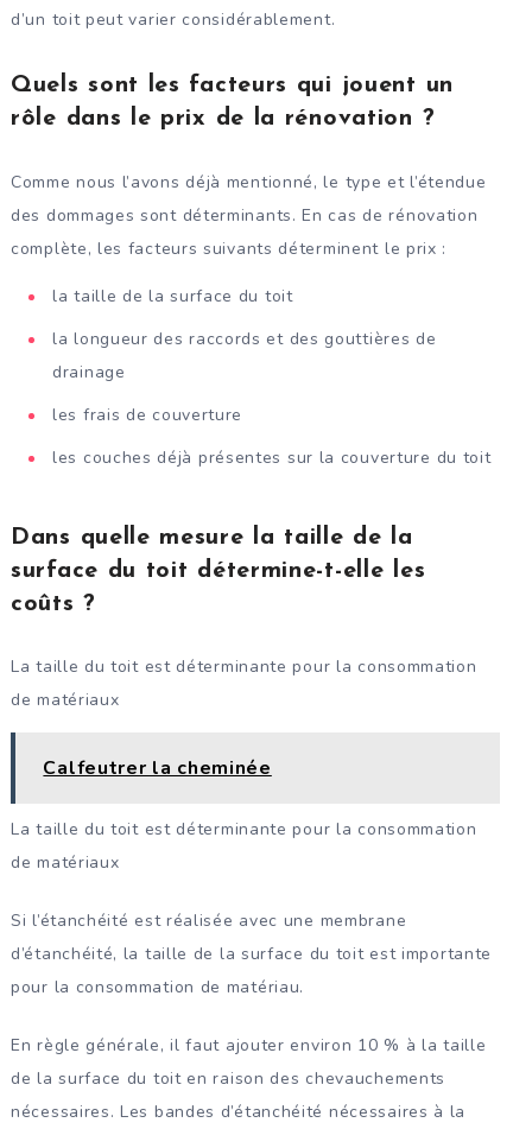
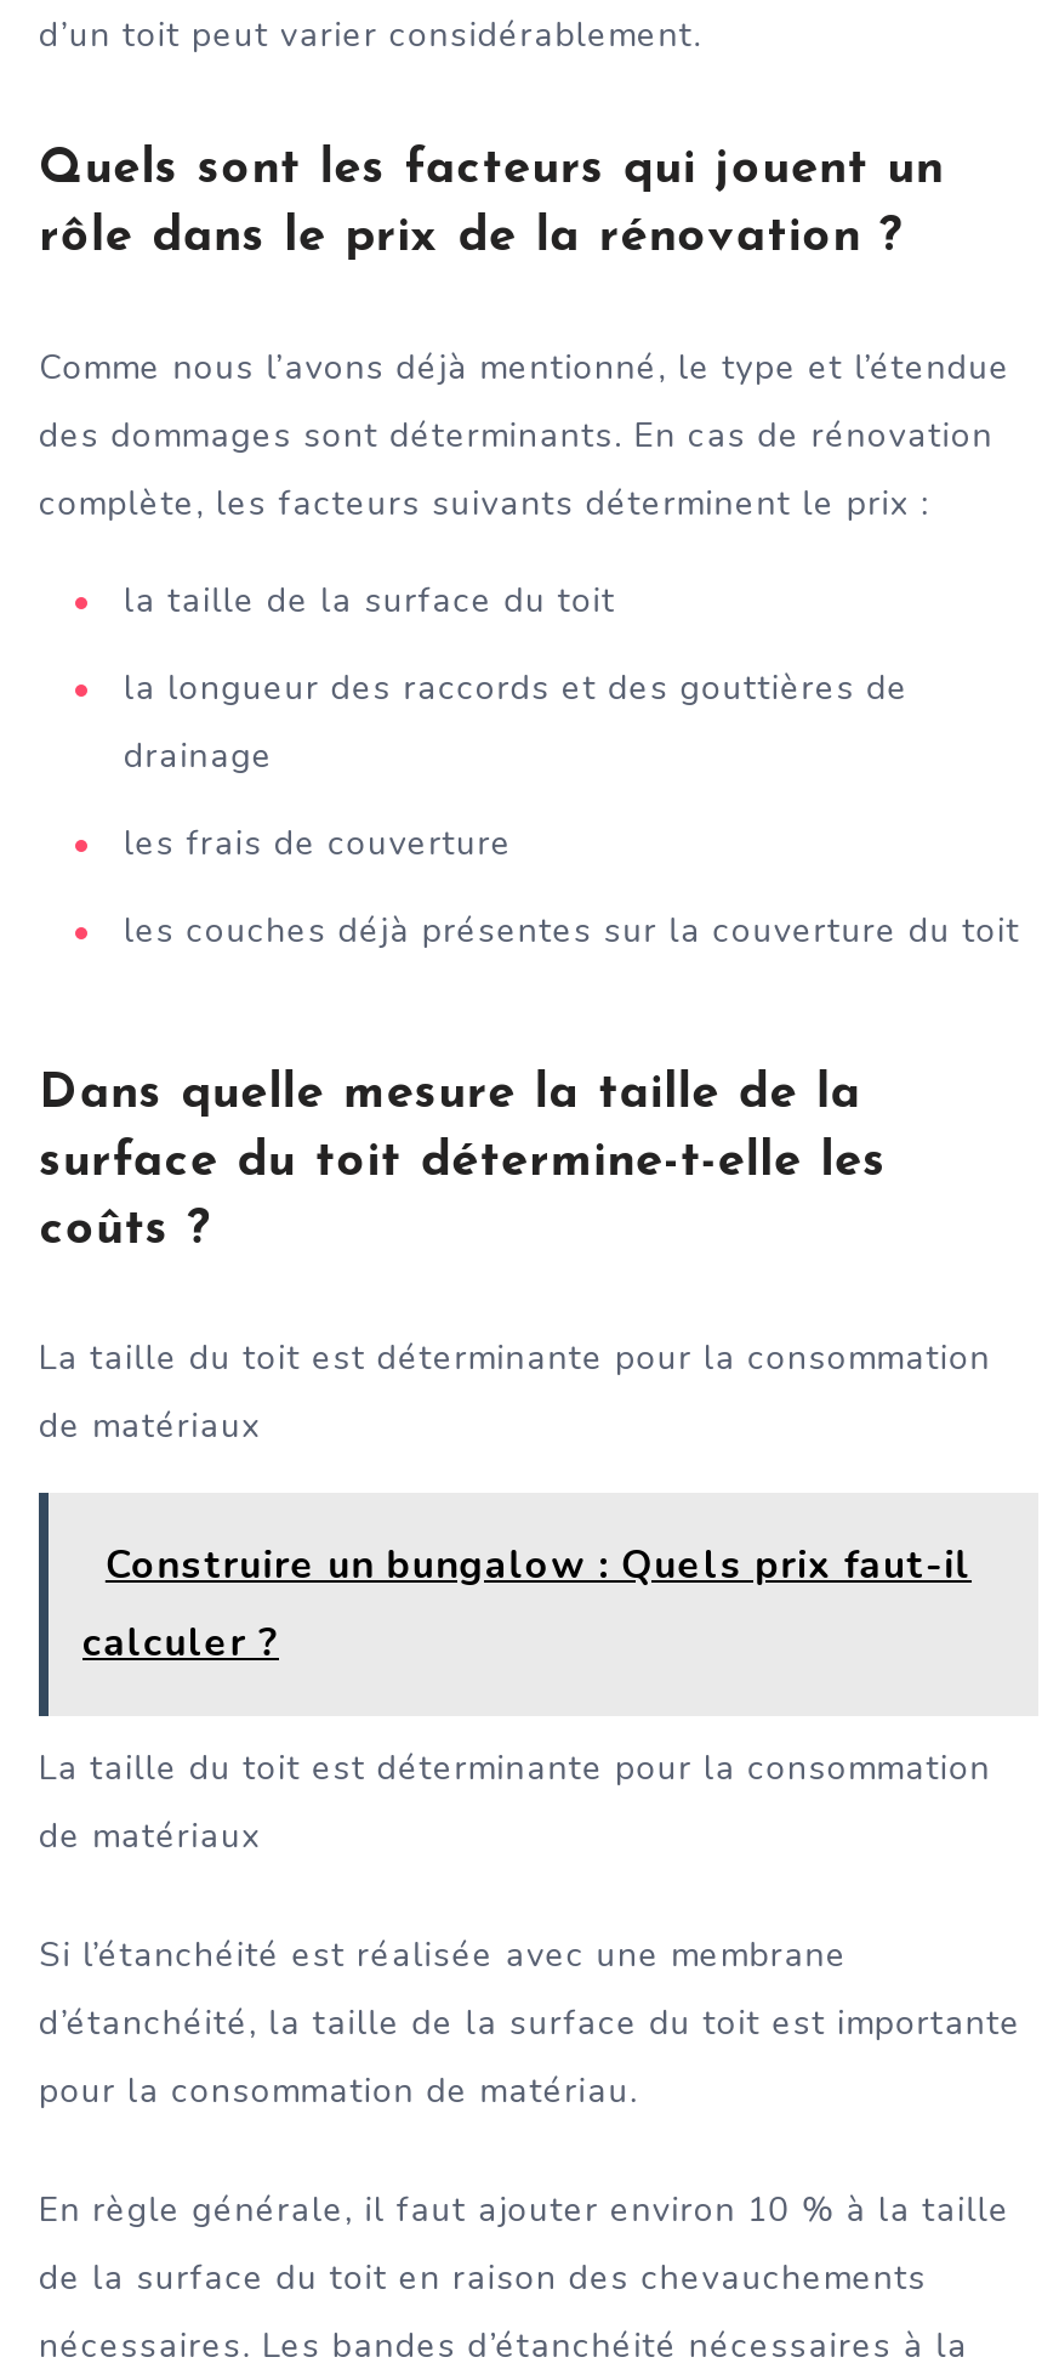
- Calfeutrer la cheminée
+ Construire un bungalow : Quels prix faut-il
+ calculer ?
